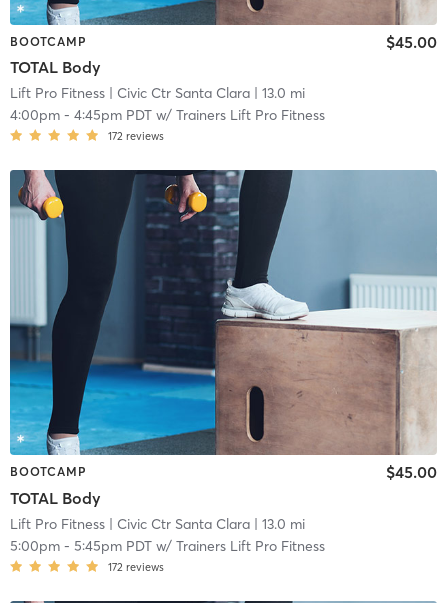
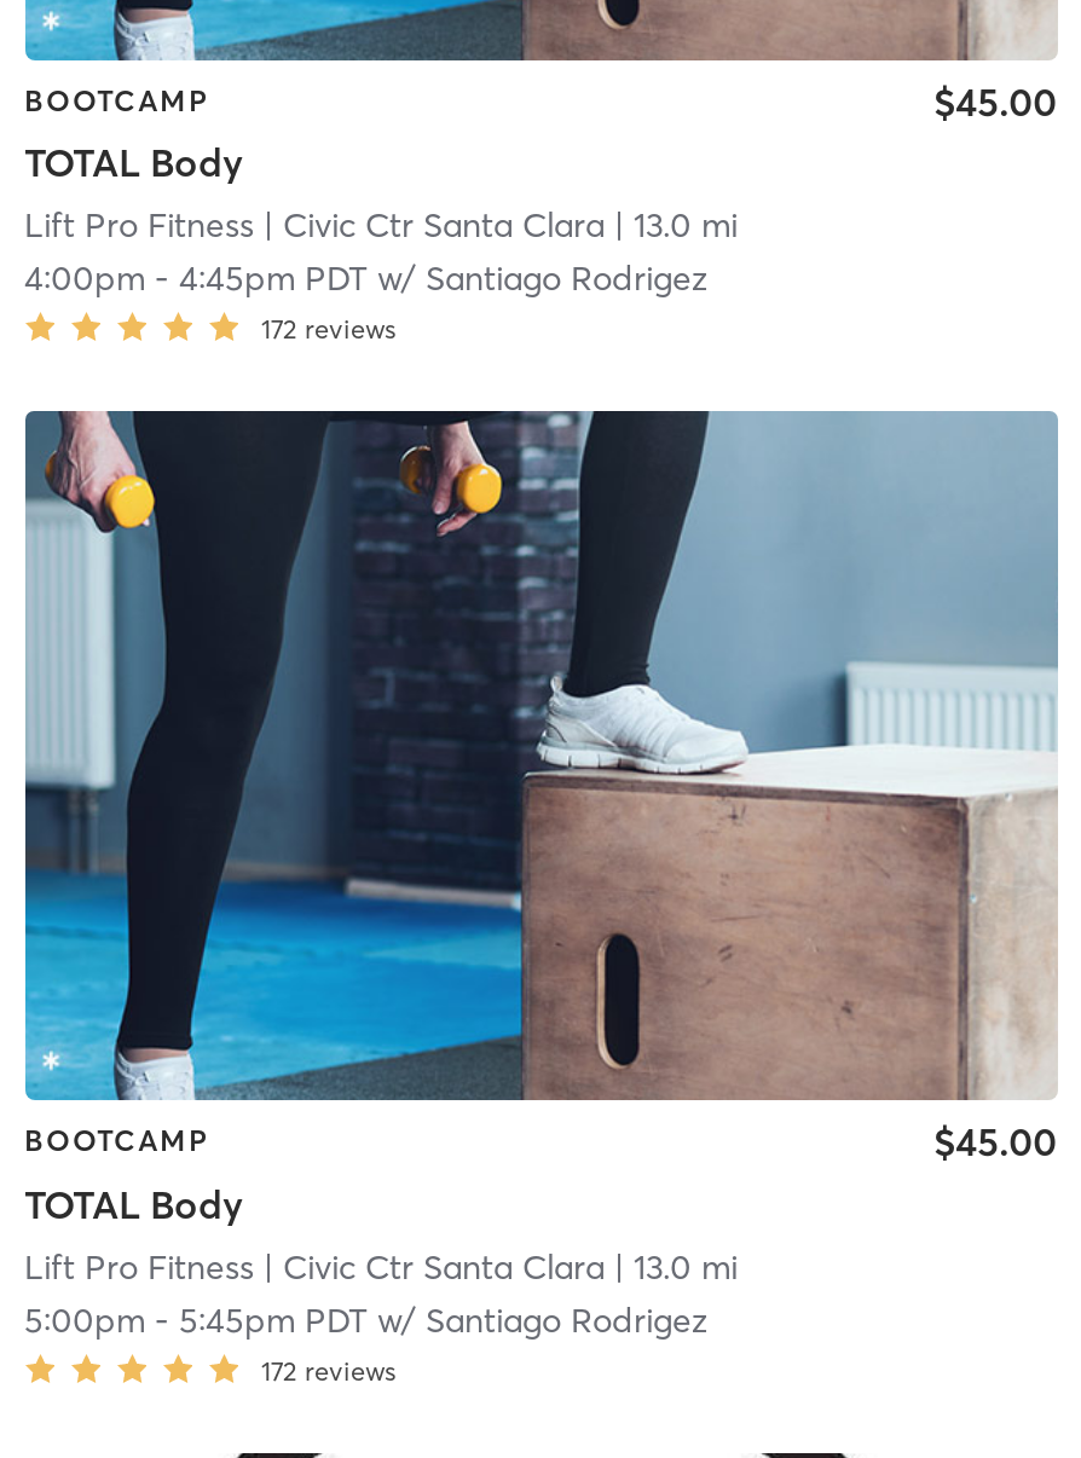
- 4:00pm - 4:45pm PDT w/ Trainers Lift Pro Fitness
+ 4:00pm - 4:45pm PDT w/ Santiago Rodrigez

- 5:00pm - 5:45pm PDT w/ Trainers Lift Pro Fitness
+ 5:00pm - 5:45pm PDT w/ Santiago Rodrigez
